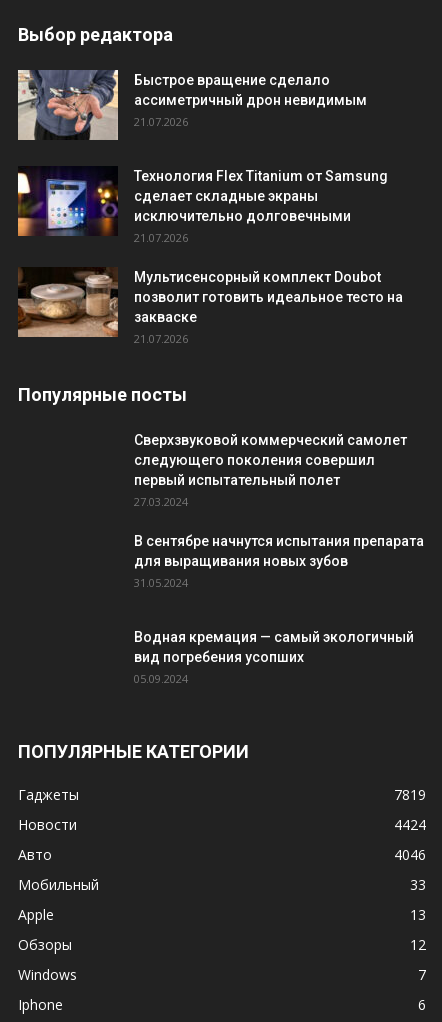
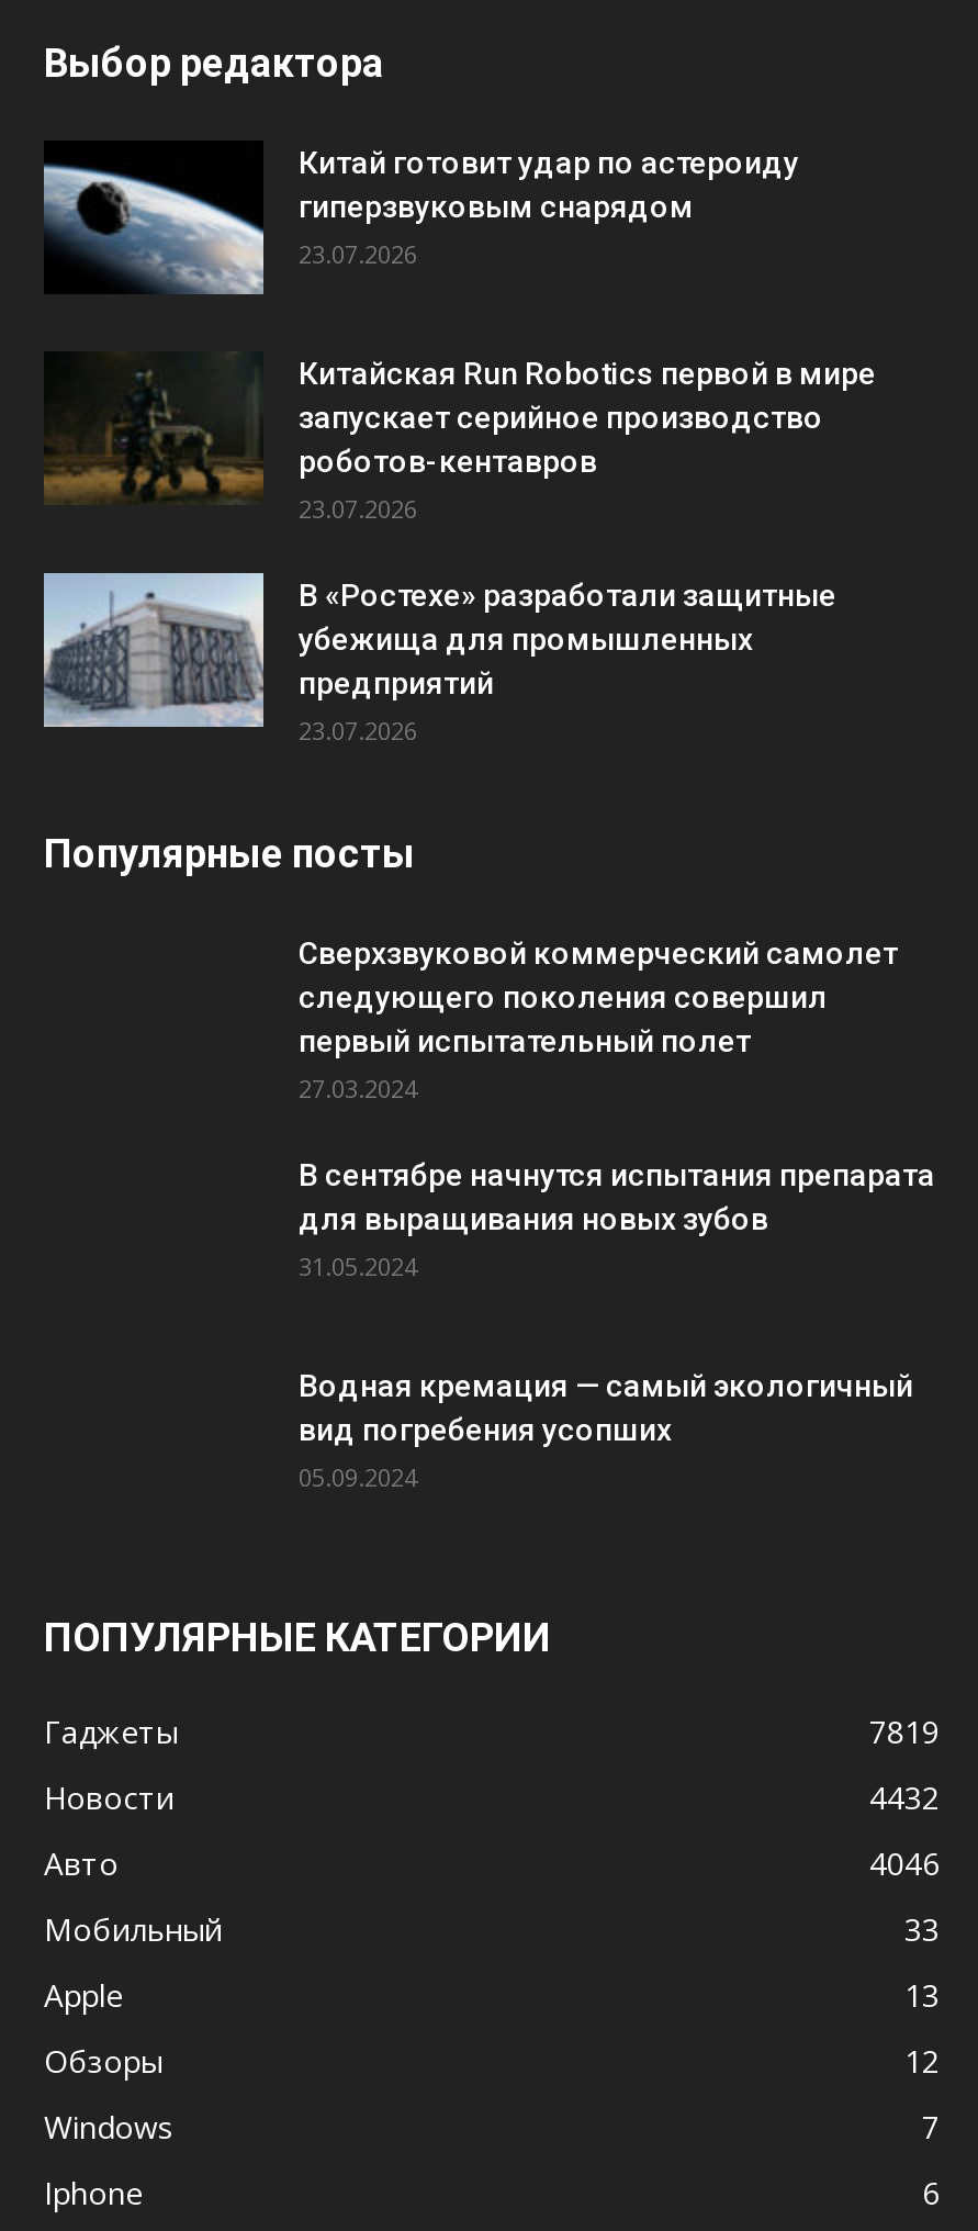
- [image]
- Быстрое вращение сделало
- ассиметричный дрон невидимым
- 21.07.2026
+ [image]
+ Китай готовит удар по астероиду
+ гиперзвуковым снарядом
+ 23.07.2026

- [image]
- Технология Flex Titanium от Samsung
- сделает складные экраны
- исключительно долговечными
- 21.07.2026
+ [image]
+ Китайская Run Robotics первой в мире
+ запускает серийное производство
+ роботов-кентавров
+ 23.07.2026

- [image]
- Мультисенсорный комплект Doubot
- позволит готовить идеальное тесто на
- закваске
- 21.07.2026
+ [image]
+ В «Ростехе» разработали защитные
+ убежища для промышленных
+ предприятий
+ 23.07.2026

- 4424
+ 4432
